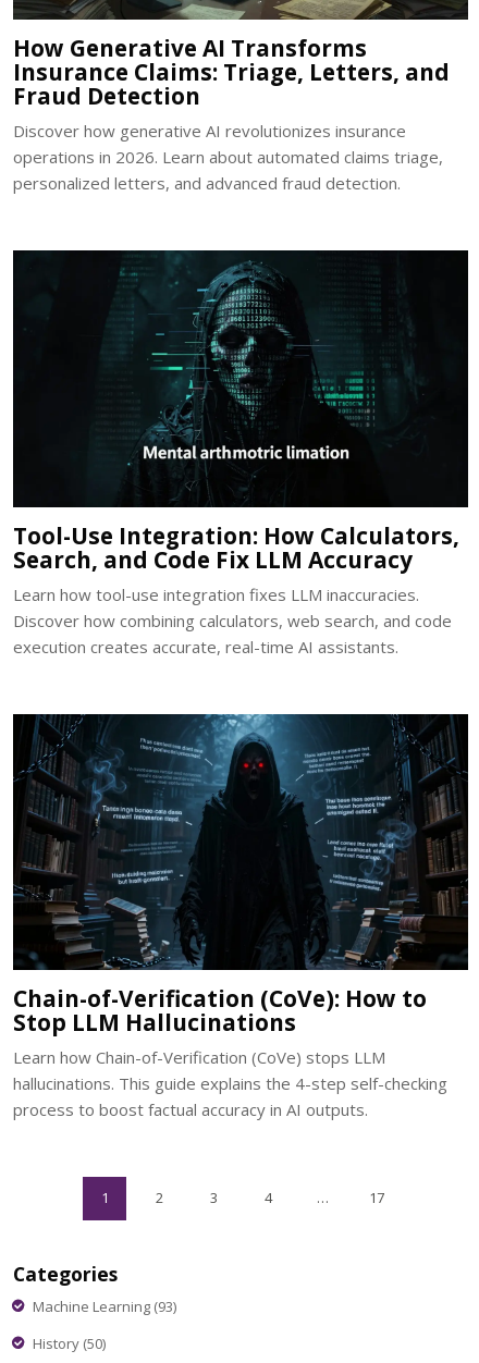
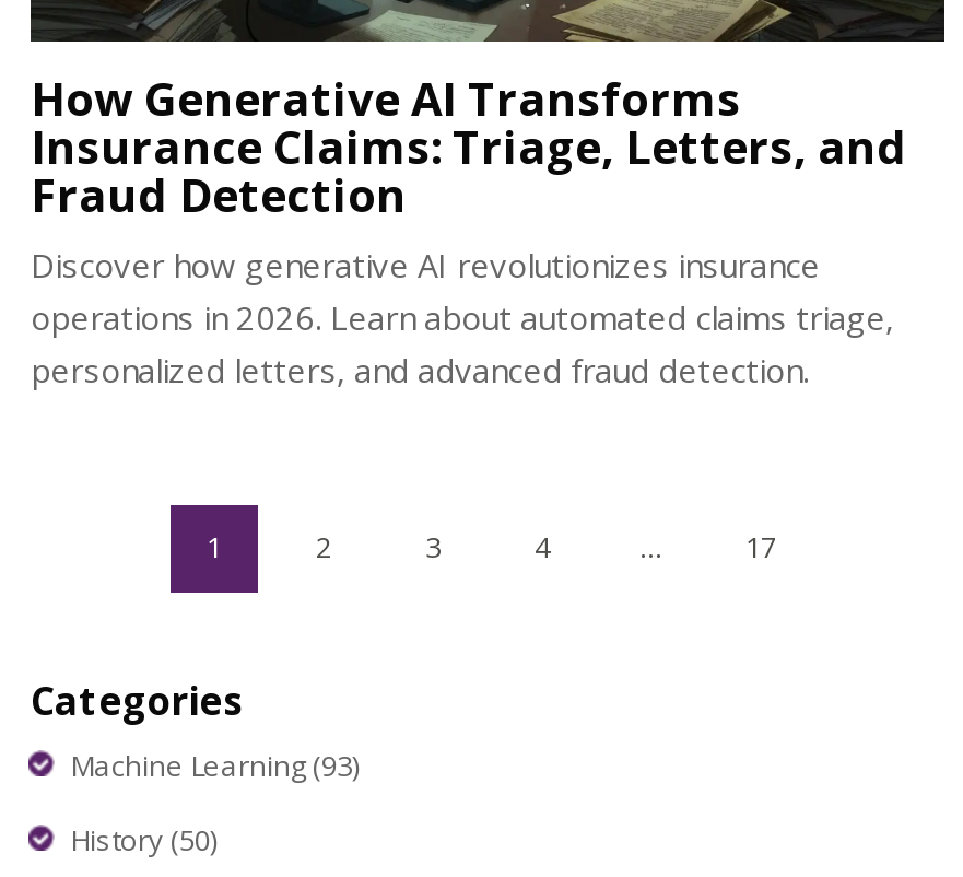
- [image]
- Tool-Use Integration: How Calculators,
- Search, and Code Fix LLM Accuracy
- Learn how tool-use integration fixes LLM inaccuracies.
- Discover how combining calculators, web search, and code
- execution creates accurate, real-time AI assistants.

- [image]
- Chain-of-Verification (CoVe): How to
- Stop LLM Hallucinations
- Learn how Chain-of-Verification (CoVe) stops LLM
- hallucinations. This guide explains the 4-step self-checking
- process to boost factual accuracy in AI outputs.
